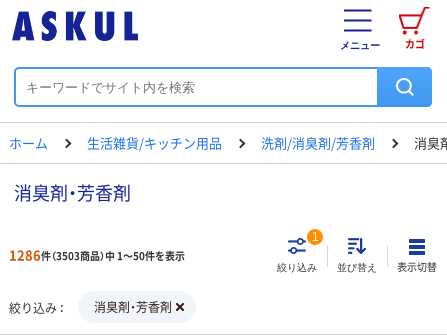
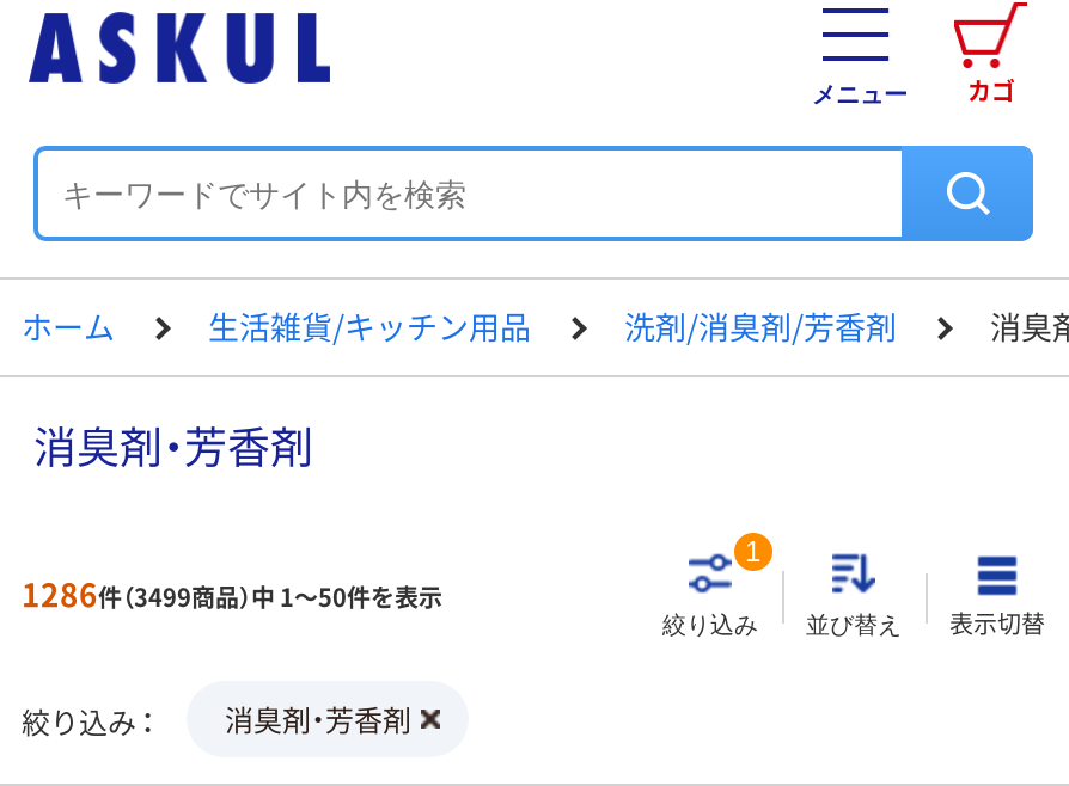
- 1286件（3503商品）中 1～50件を表示
+ 1286件（3499商品）中 1～50件を表示
